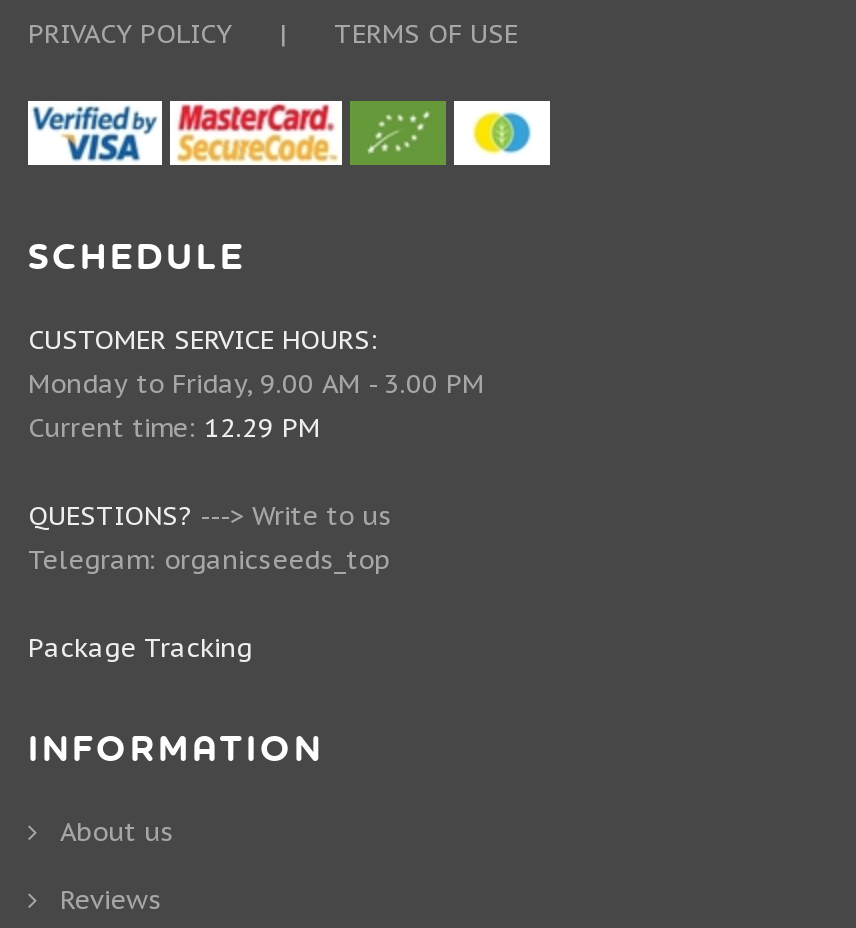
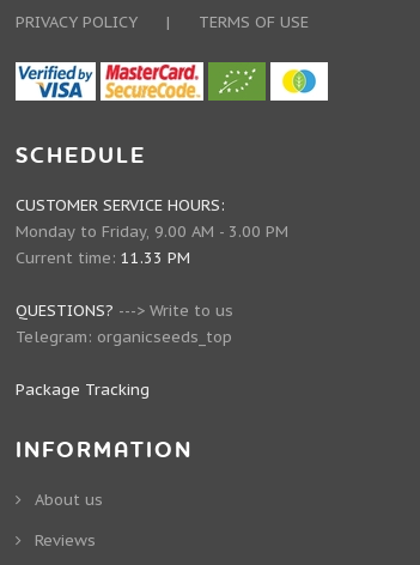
- Current time: 12.29 PM
+ Current time: 11.33 PM
